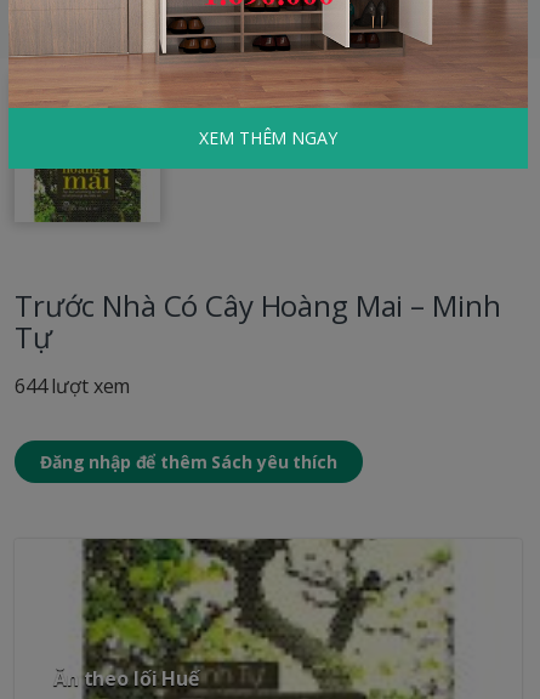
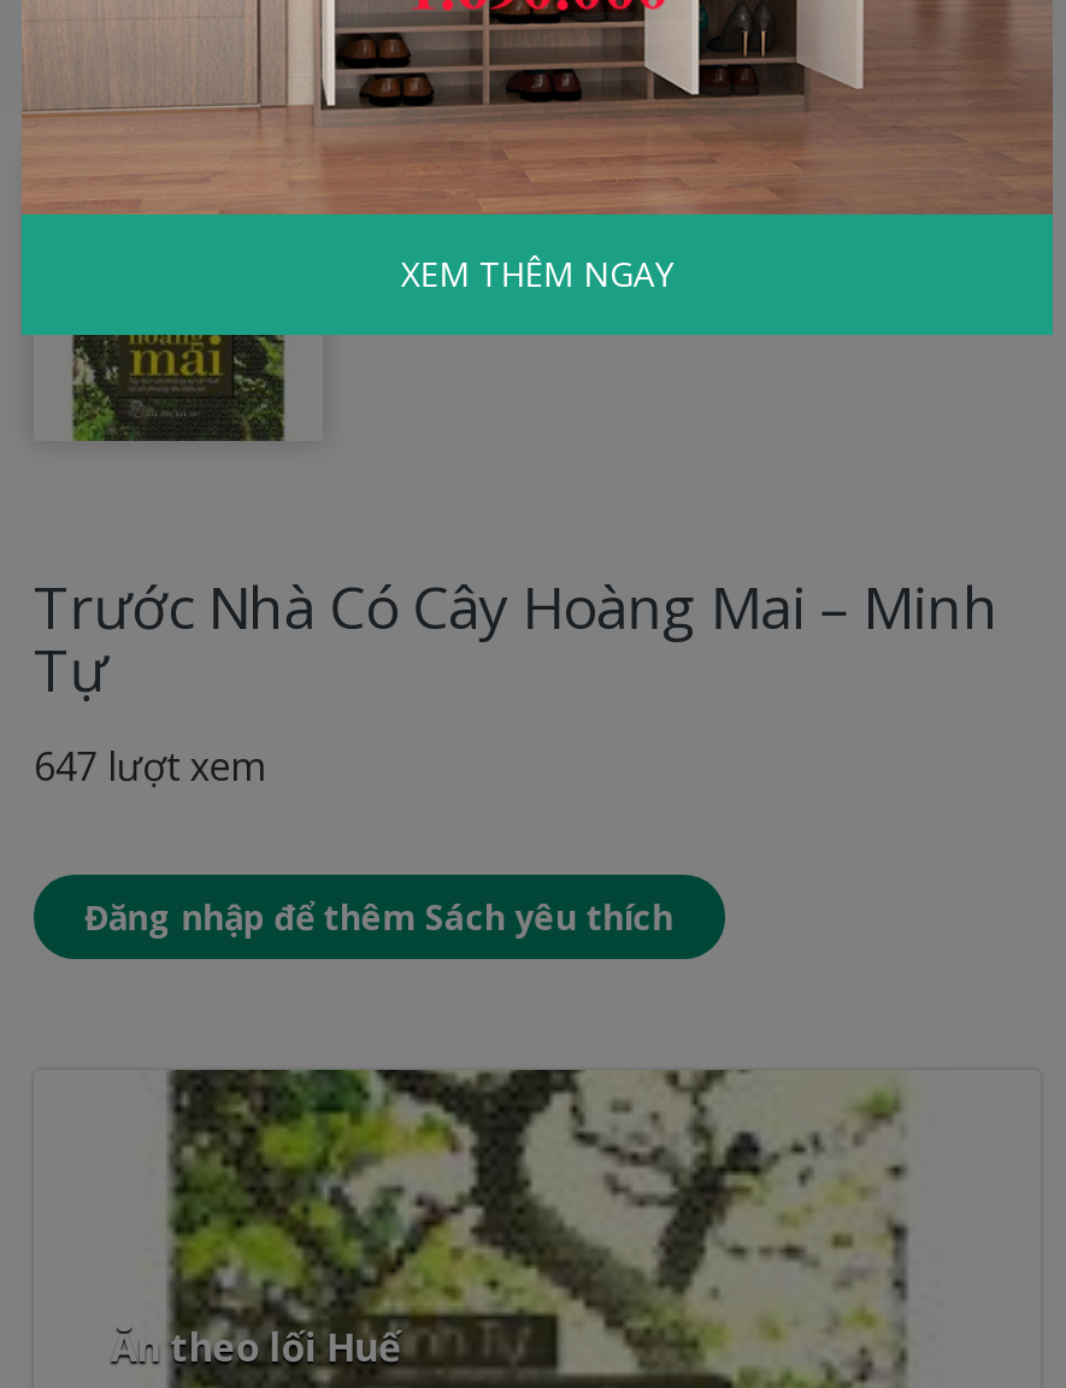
- 644 lượt xem
+ 647 lượt xem
